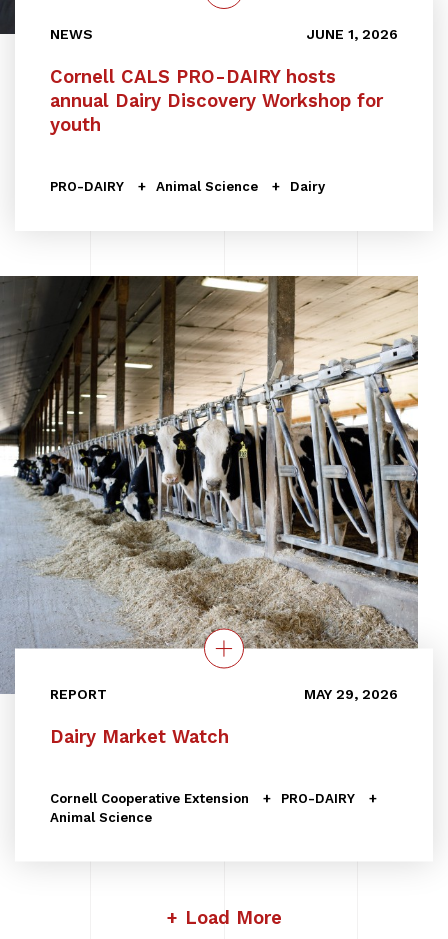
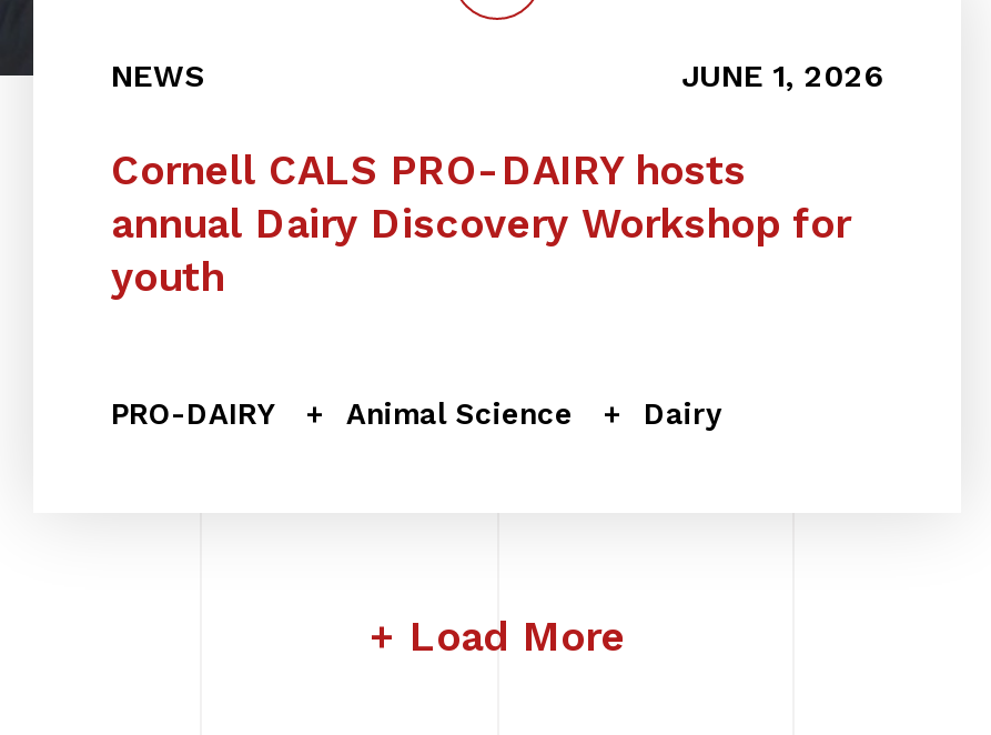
- [image]
- REPORT
- MAY 29, 2026
- Dairy Market Watch
- Cornell Cooperative Extension
- PRO-DAIRY
- Animal Science
